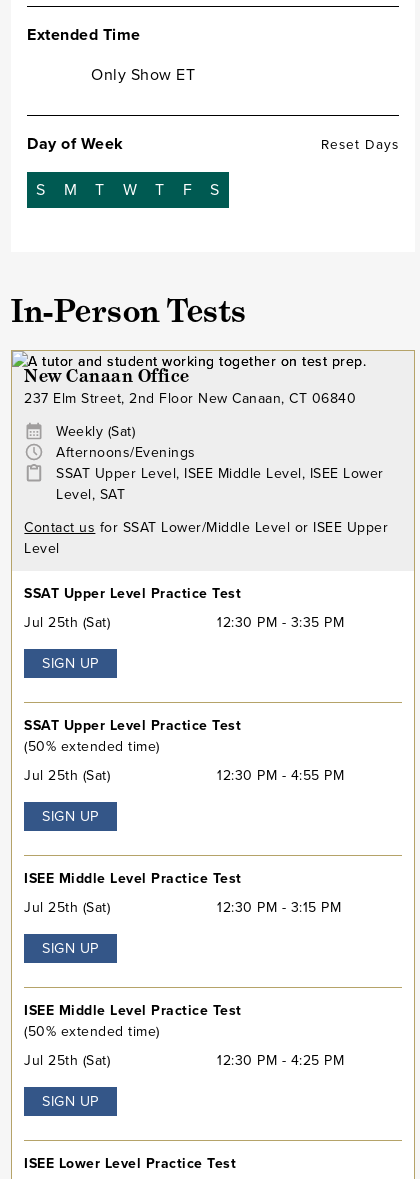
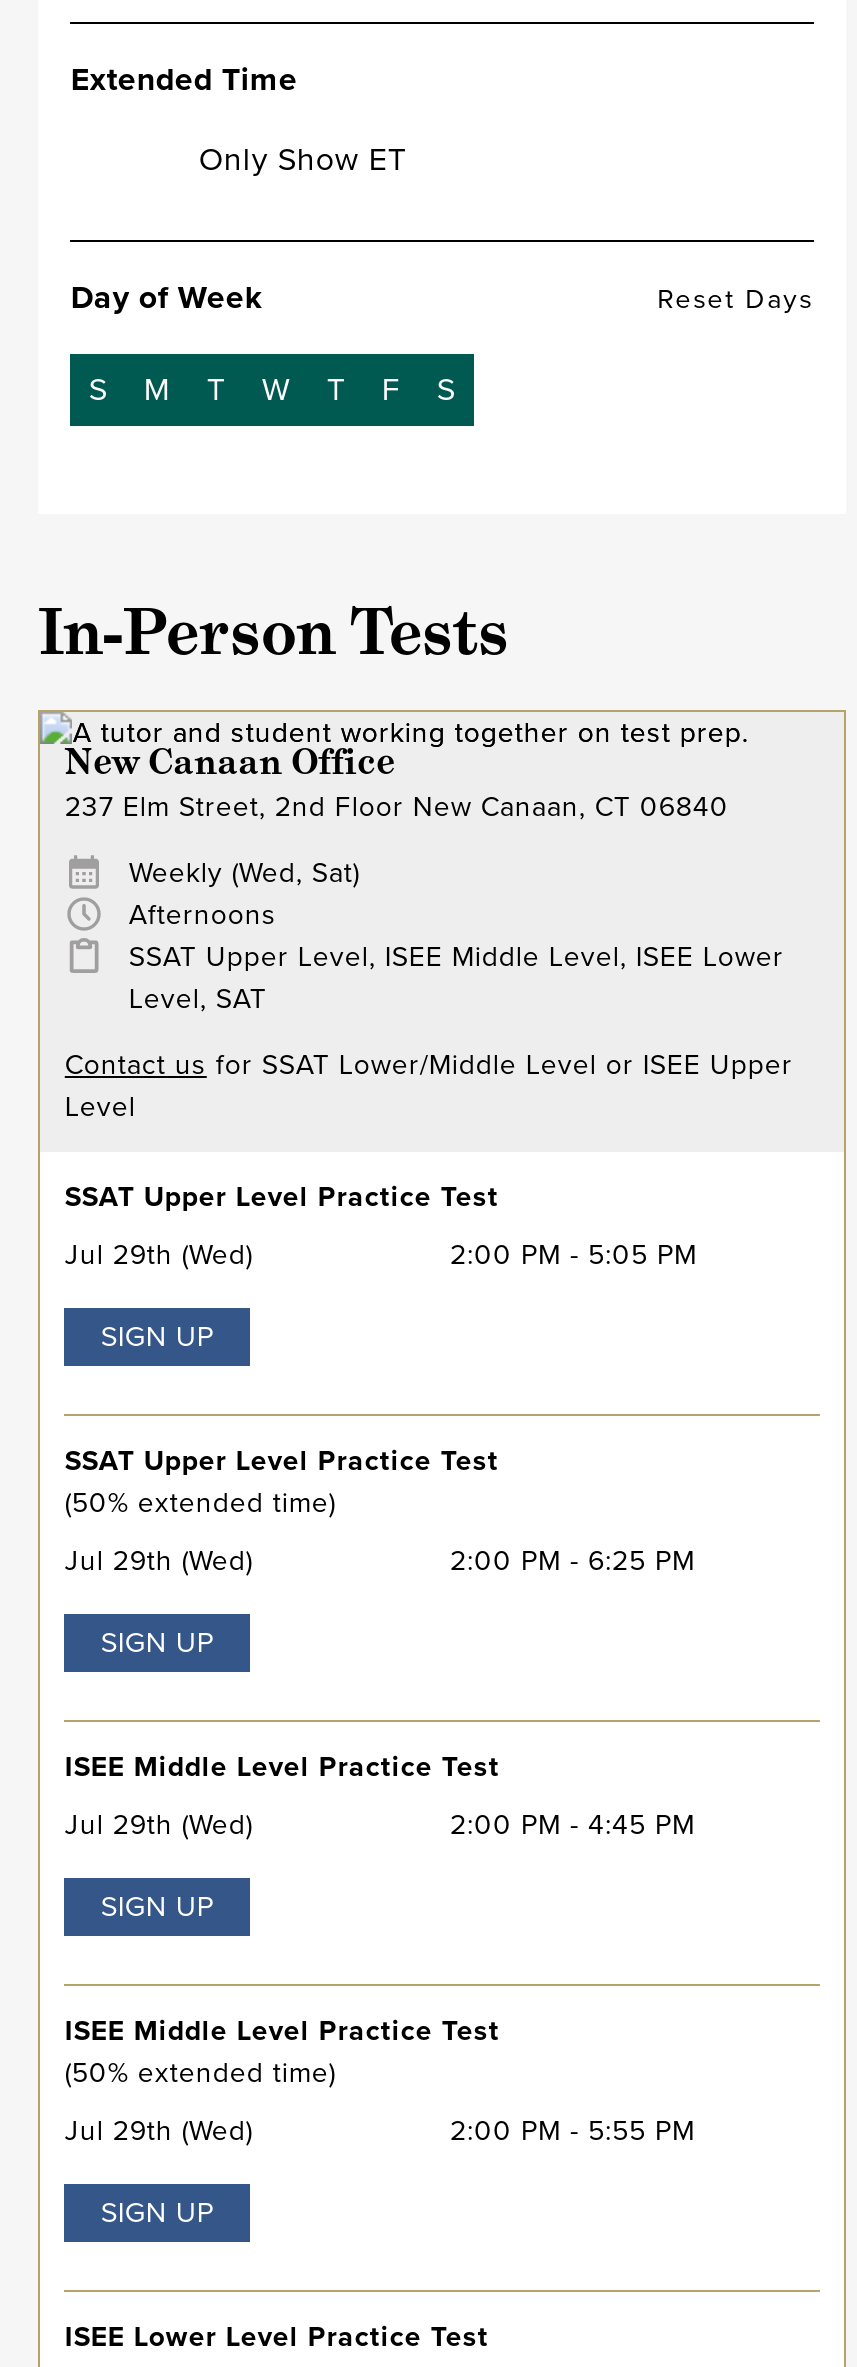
- Weekly (Sat)
- Afternoons/Evenings
+ Weekly (Wed, Sat)
+ Afternoons

- Jul 25th (Sat)
+ Jul 29th (Wed)

- 12:30 PM - 3:35 PM
+ 2:00 PM - 5:05 PM

- Jul 25th (Sat)
+ Jul 29th (Wed)

- 12:30 PM - 4:55 PM
+ 2:00 PM - 6:25 PM

- Jul 25th (Sat)
+ Jul 29th (Wed)

- 12:30 PM - 3:15 PM
+ 2:00 PM - 4:45 PM

- Jul 25th (Sat)
+ Jul 29th (Wed)

- 12:30 PM - 4:25 PM
+ 2:00 PM - 5:55 PM
